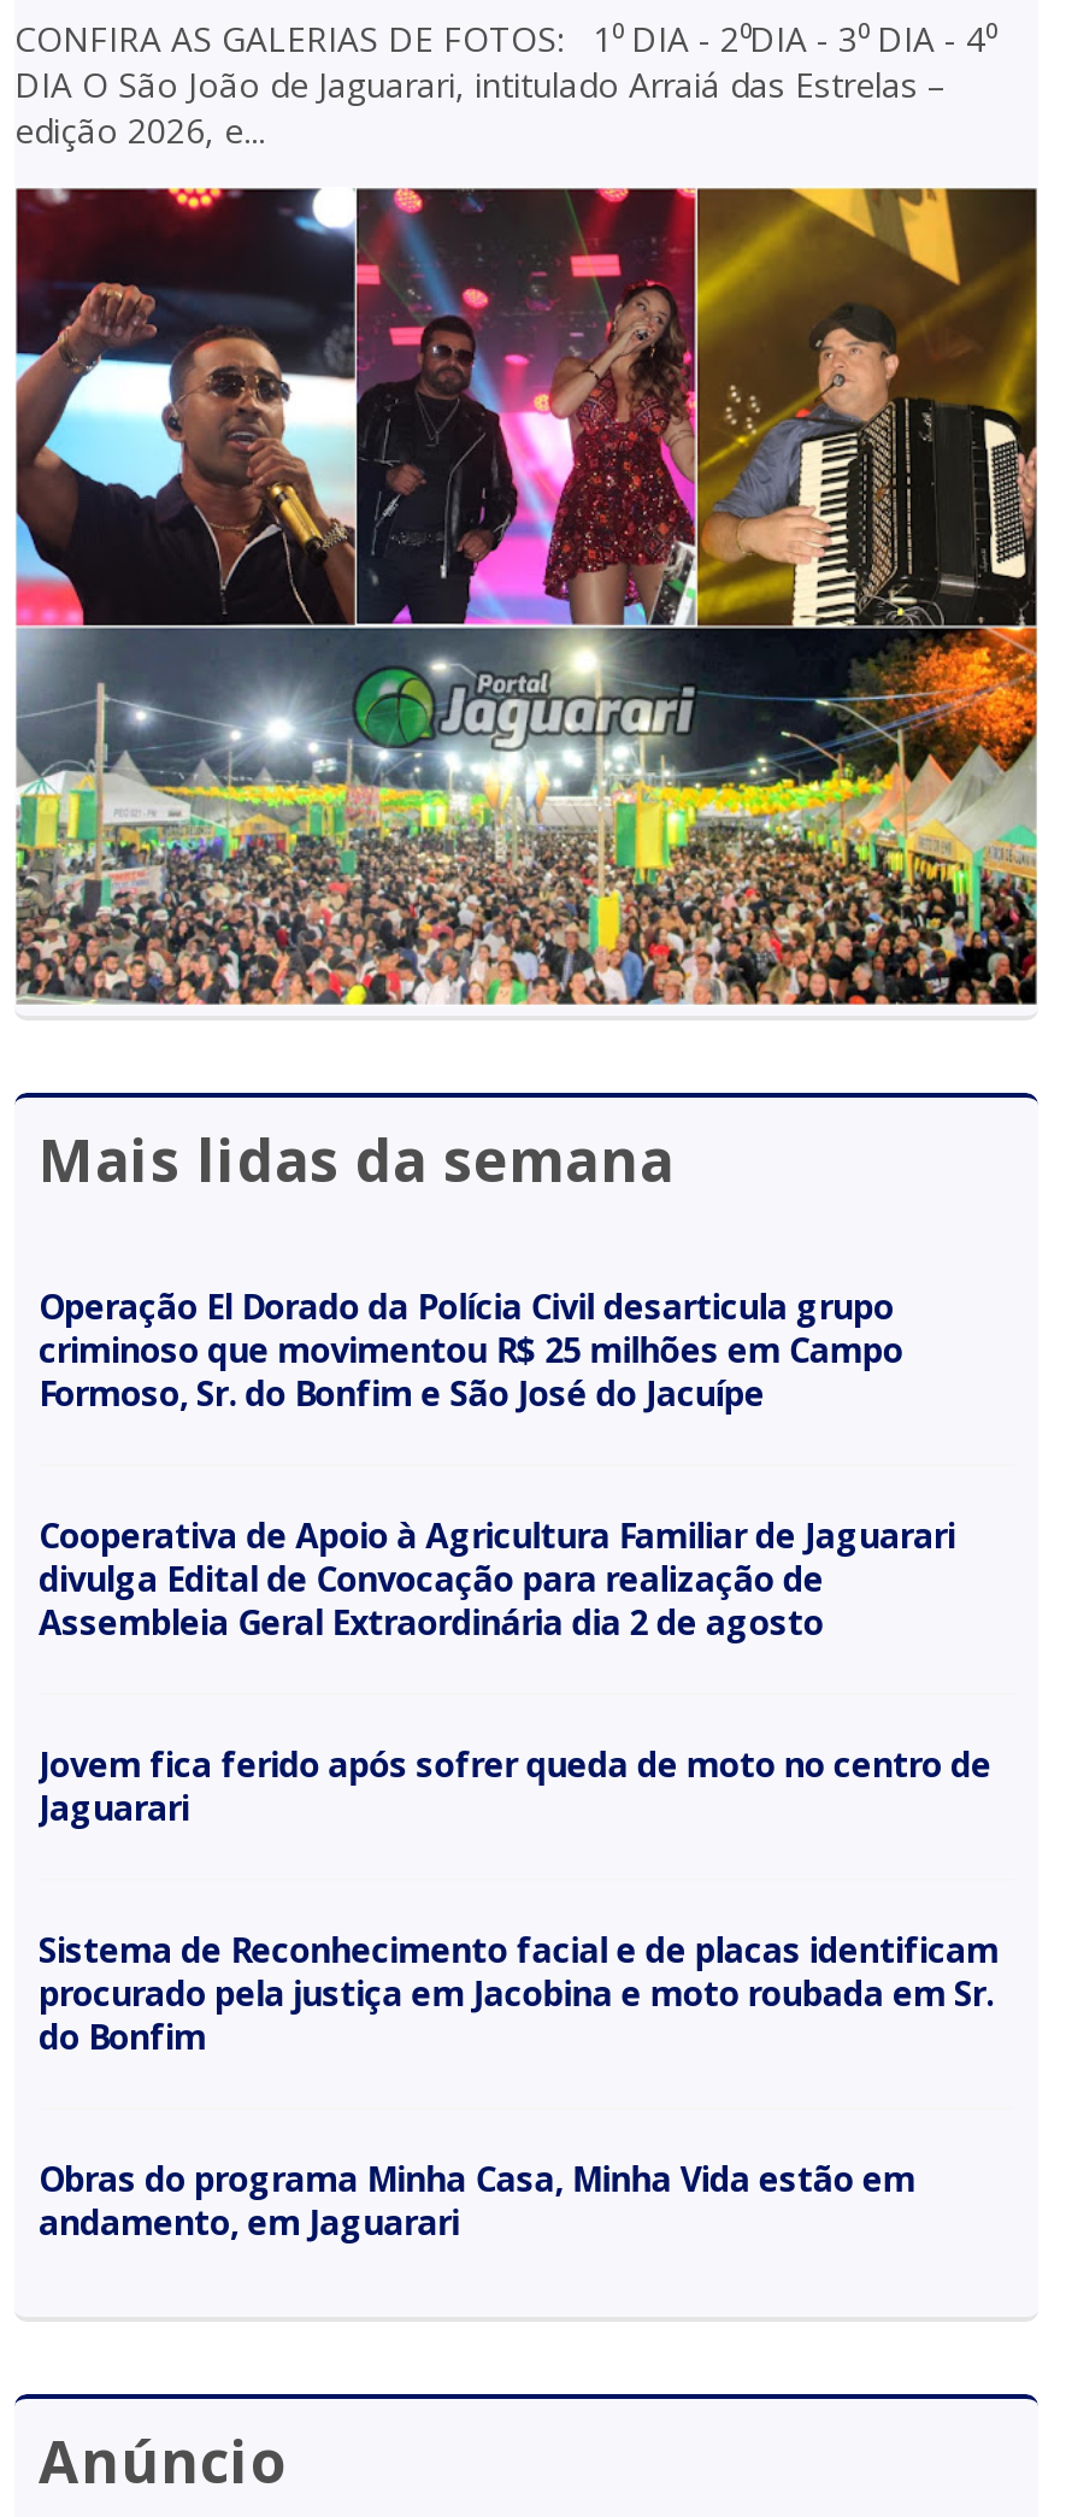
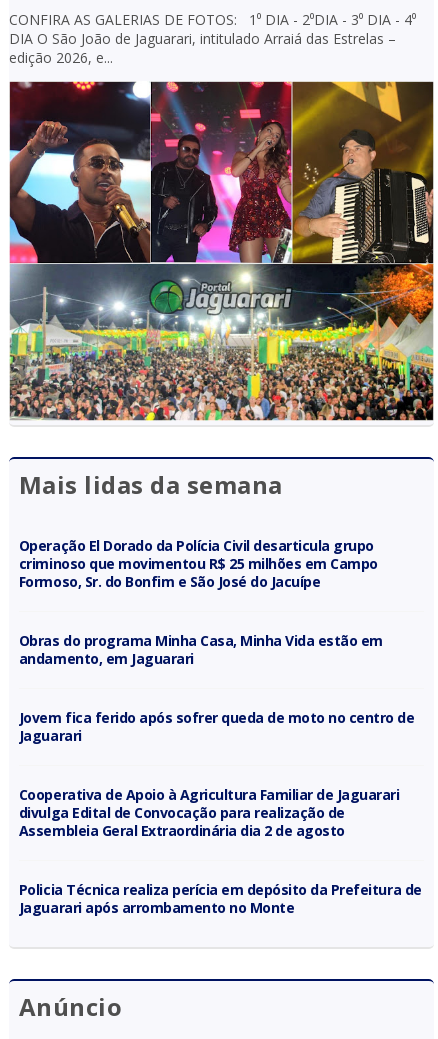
moved down: Cooperativa de Apoio à Agricultura Familiar de Jaguarari | divulga Edital de Convocação para realização de | Assembleia Geral Extraordinária dia 2 de agosto

moved up: Obras do programa Minha Casa, Minha Vida estão em | andamento, em Jaguarari | Jovem fica ferido após sofrer queda de moto no centro de | Jaguarari

- Sistema de Reconhecimento facial e de placas identificam
- procurado pela justiça em Jacobina e moto roubada em Sr.
- do Bonfim
+ Policia Técnica realiza perícia em depósito da Prefeitura de
+ Jaguarari após arrombamento no Monte
